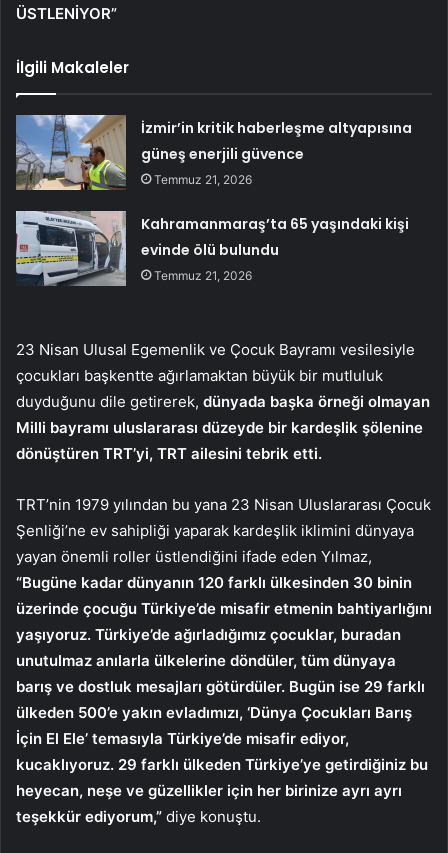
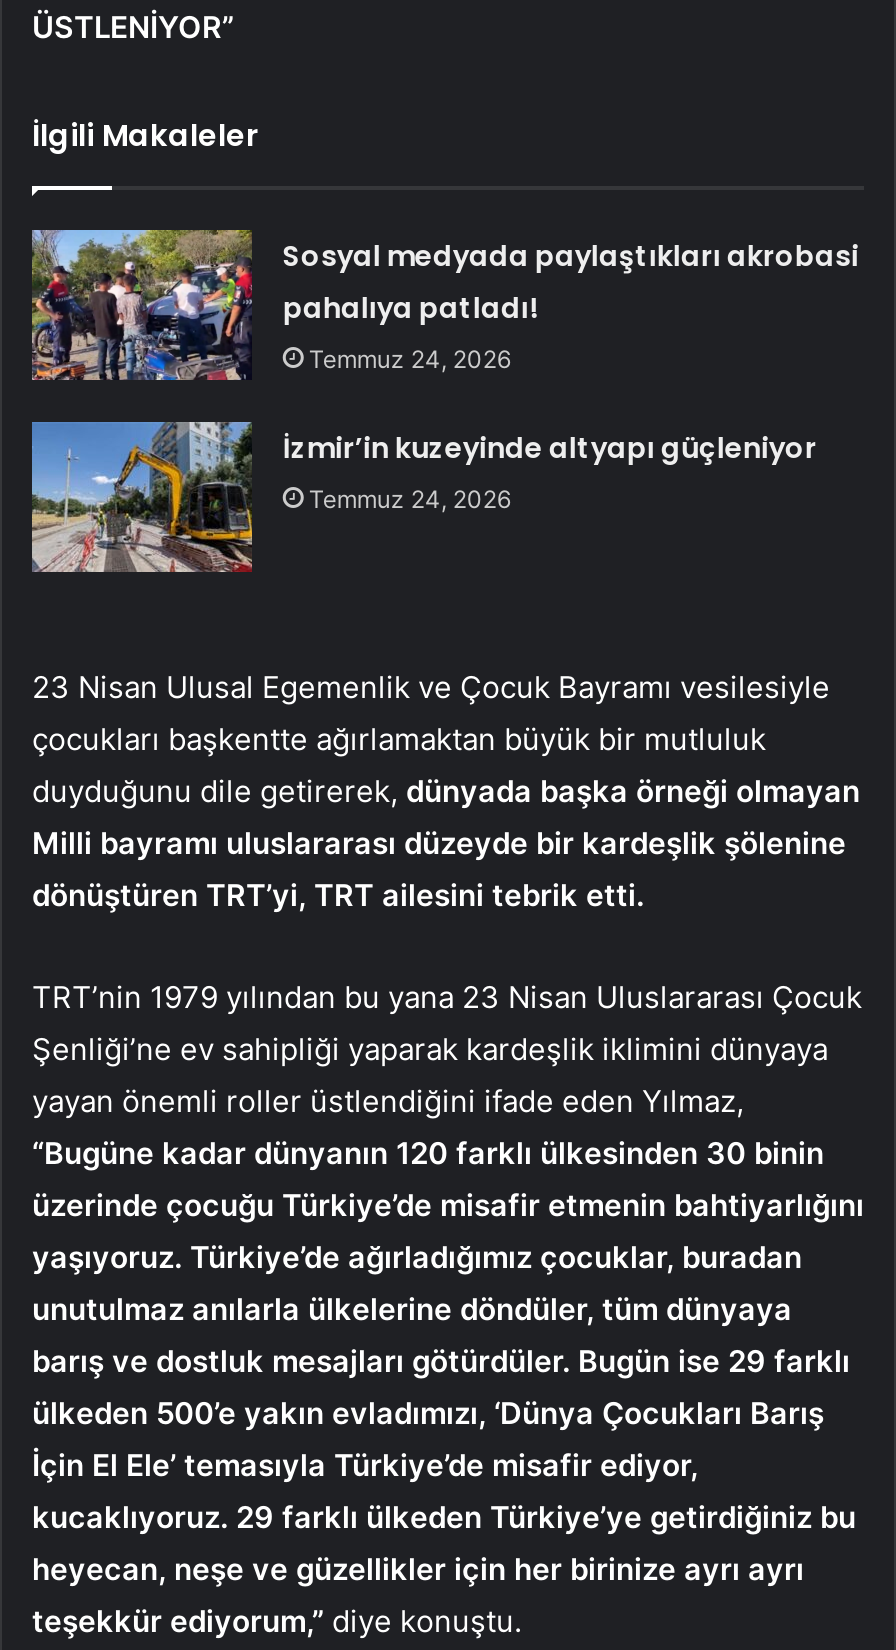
- [image]
- İzmir’in kritik haberleşme altyapısına
- güneş enerjili güvence
- Temmuz 21, 2026
+ [image]
+ Sosyal medyada paylaştıkları akrobasi
+ pahalıya patladı!
+ Temmuz 24, 2026

- [image]
- Kahramanmaraş’ta 65 yaşındaki kişi
- evinde ölü bulundu
- Temmuz 21, 2026
+ [image]
+ İzmir’in kuzeyinde altyapı güçleniyor
+ Temmuz 24, 2026
